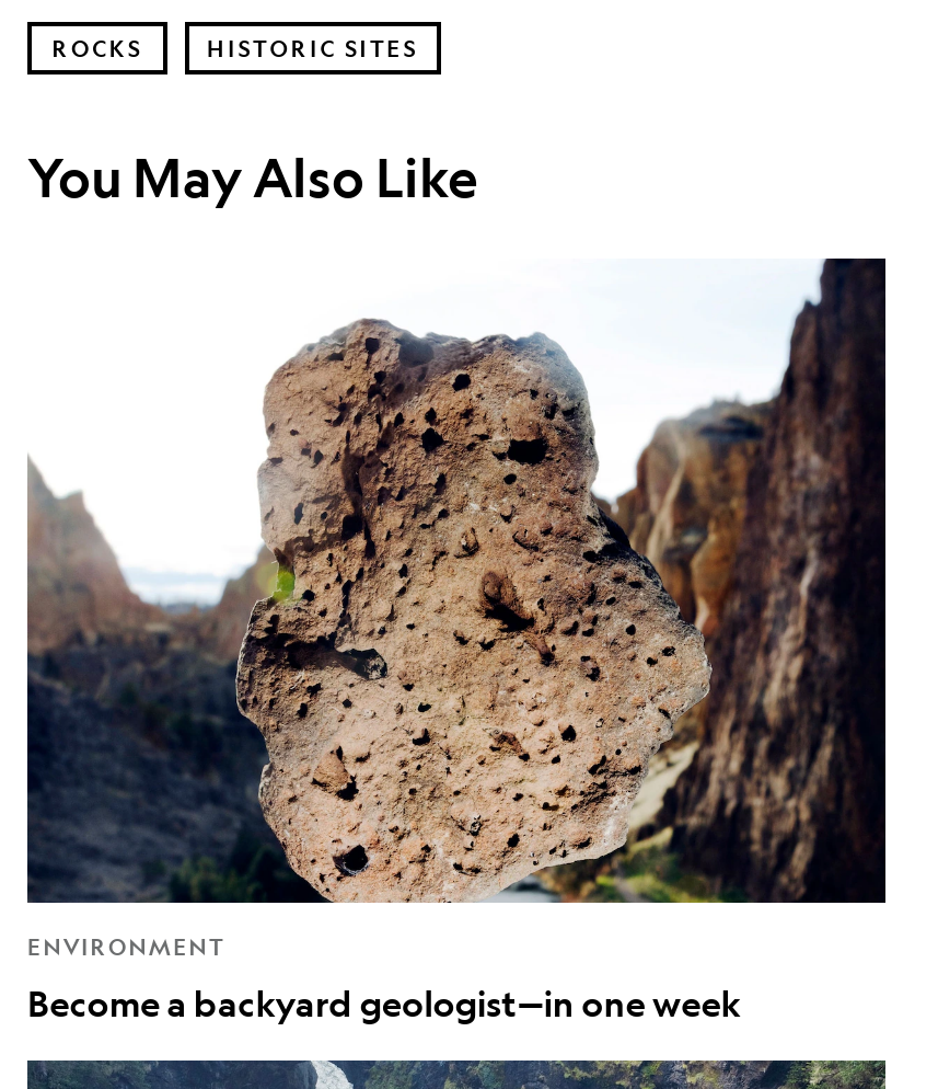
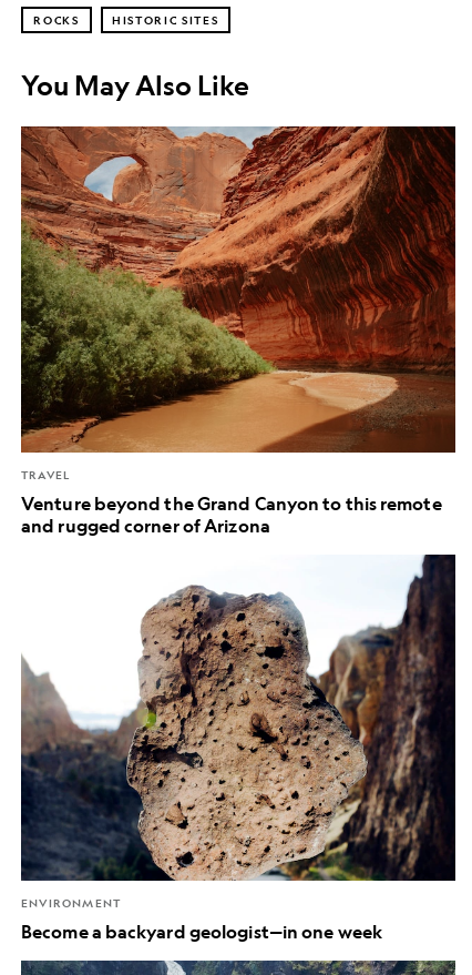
+ [image]
+ TRAVEL
+ Venture beyond the Grand Canyon to this remote
+ and rugged corner of Arizona
